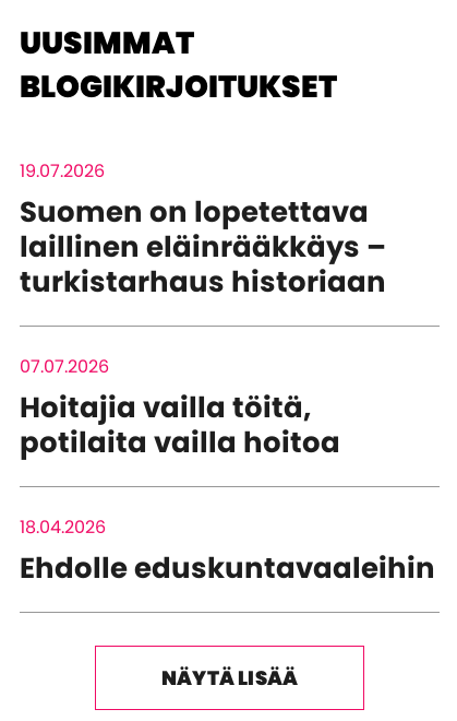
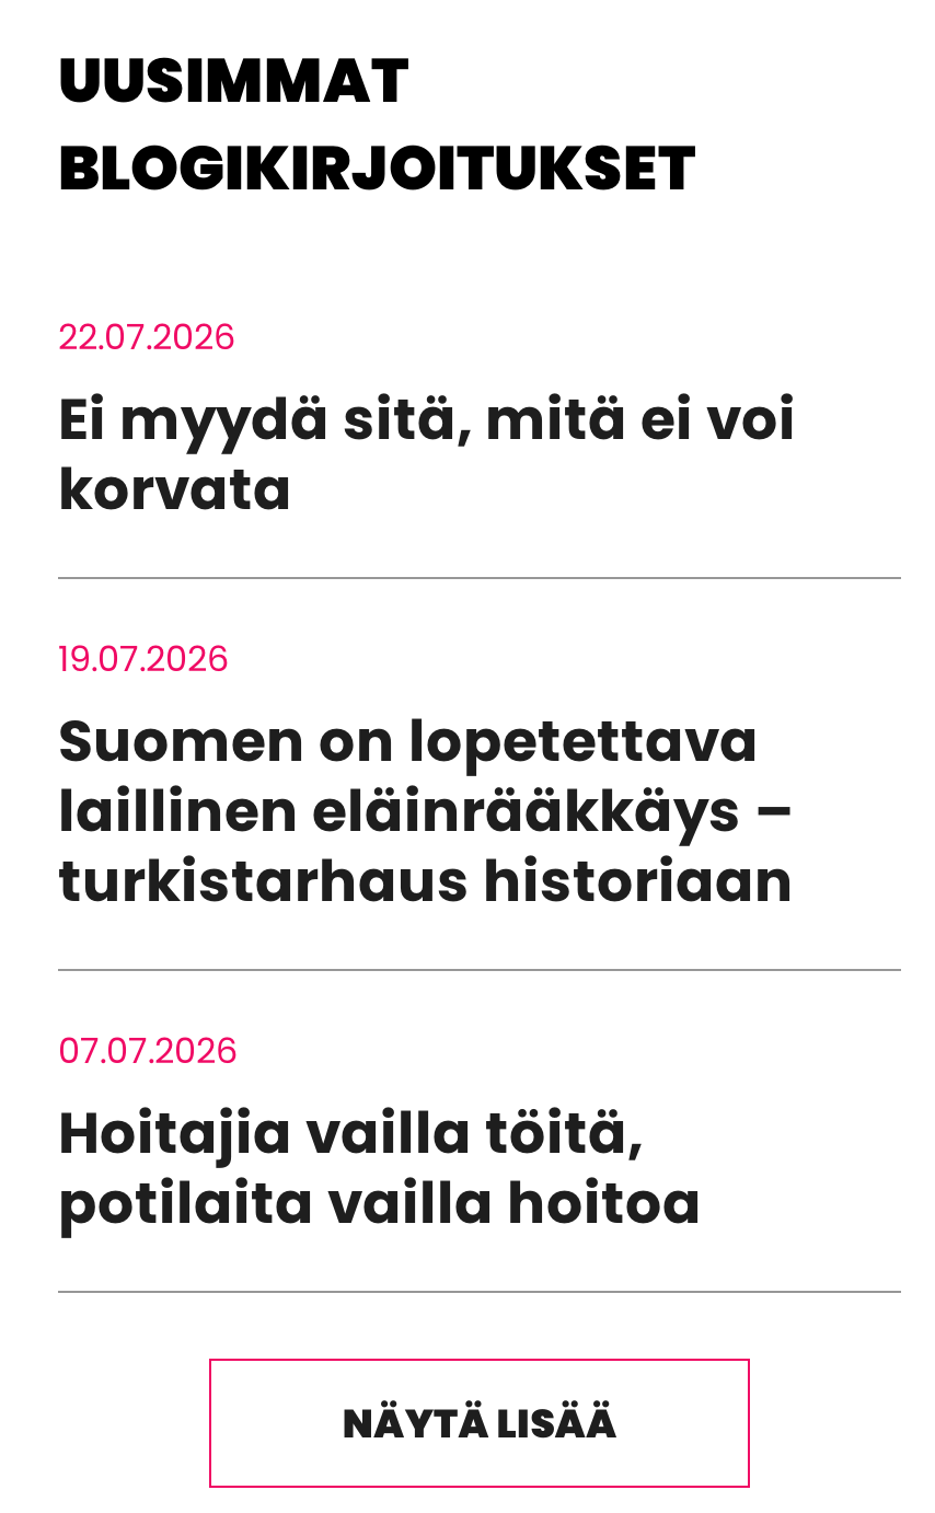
+ 22.07.2026
+ Ei myydä sitä, mitä ei voi
+ korvata

moved down: 19.07.2026 | Suomen on lopetettava | laillinen eläinrääkkäys – | turkistarhaus historiaan | 07.07.2026 | Hoitajia vailla töitä, | potilaita vailla hoitoa

- 18.04.2026
- Ehdolle eduskuntavaaleihin
